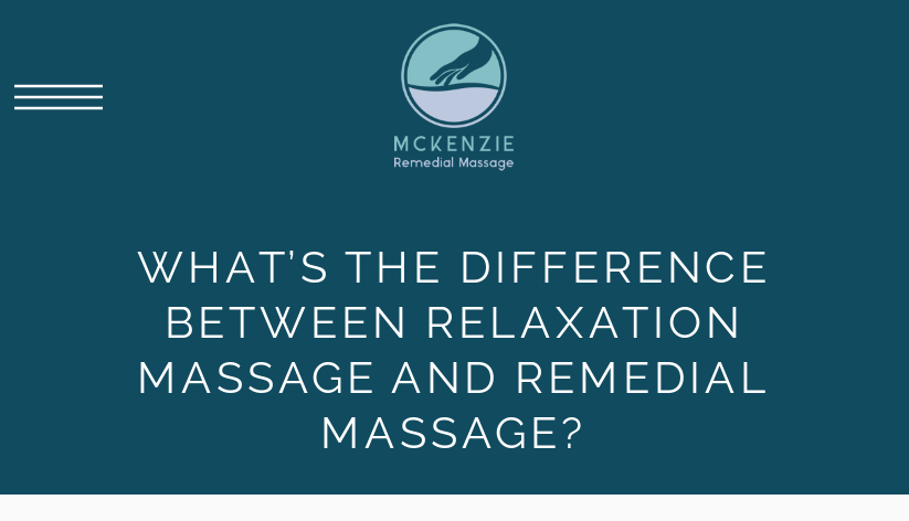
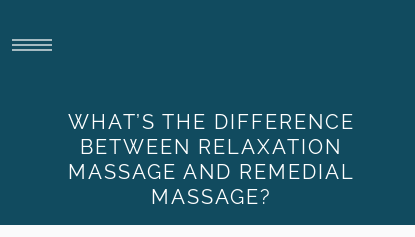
- [image]
